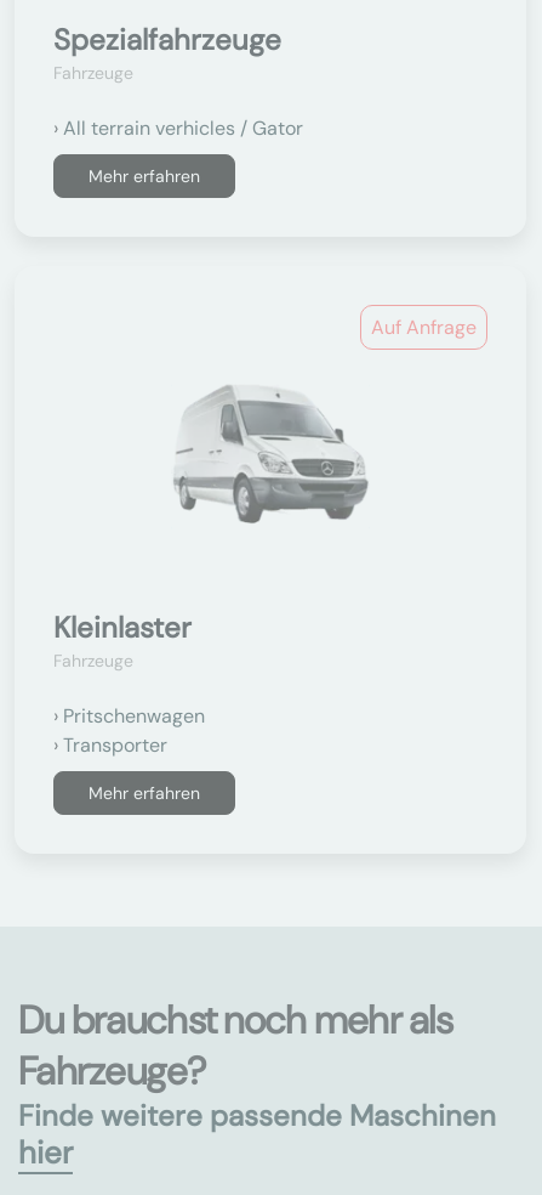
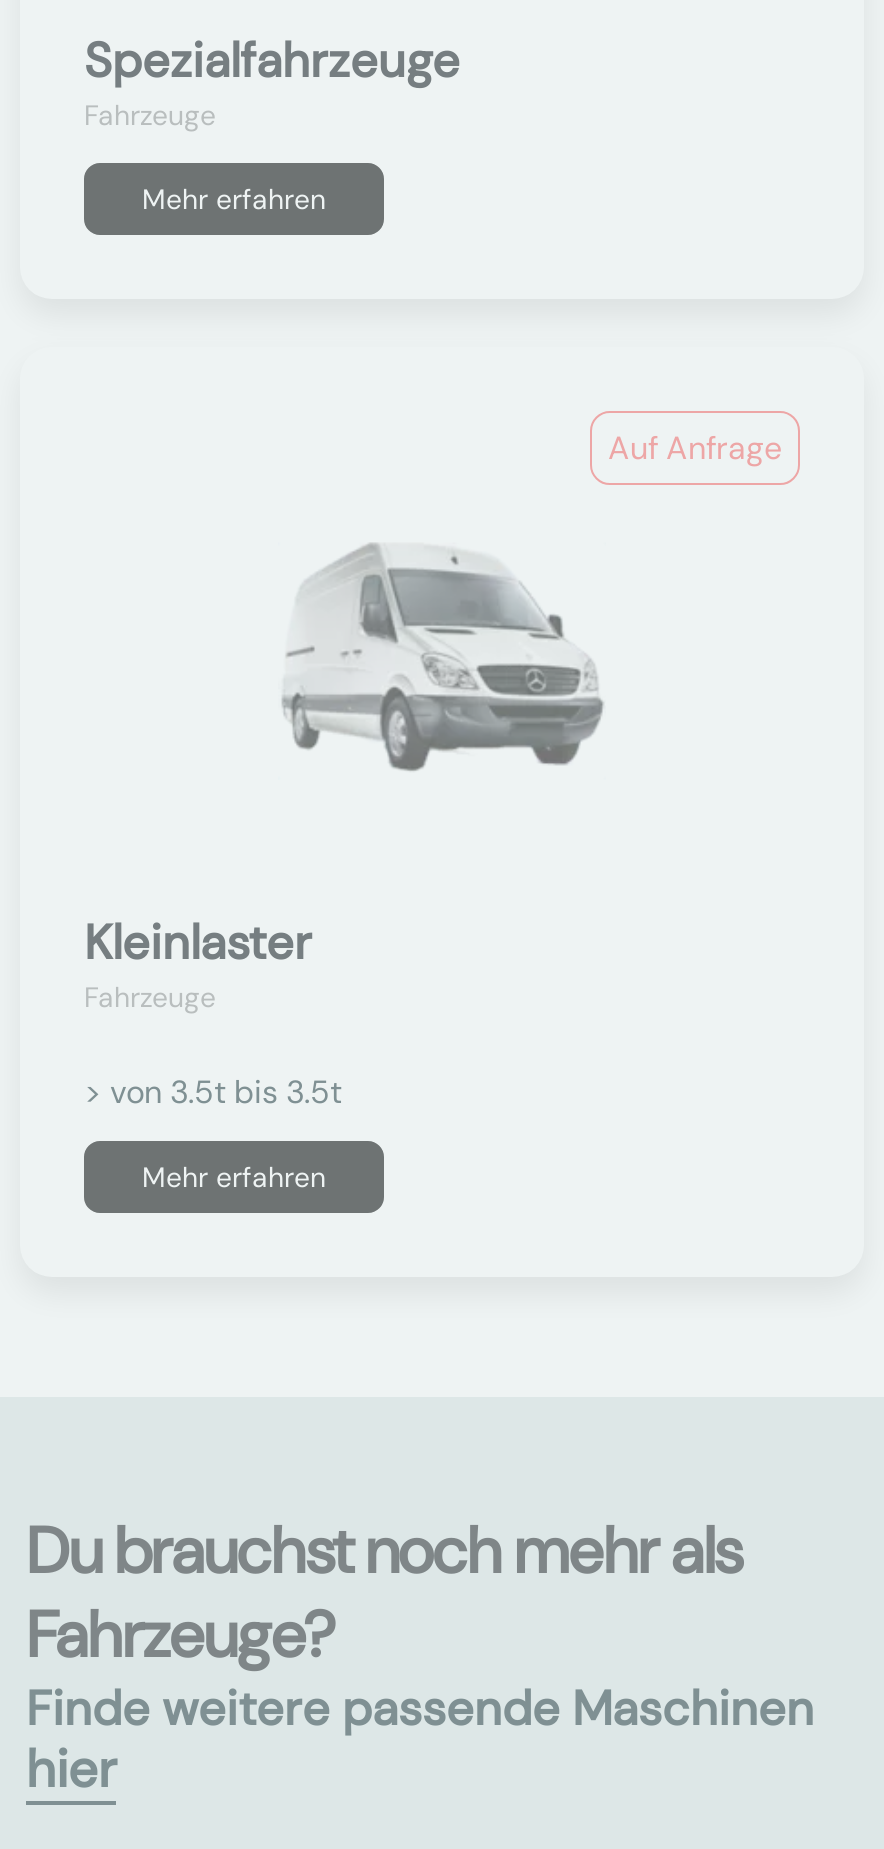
- All terrain verhicles / Gator

- Pritschenwagen
- Transporter
+ > von 3.5t bis 3.5t
